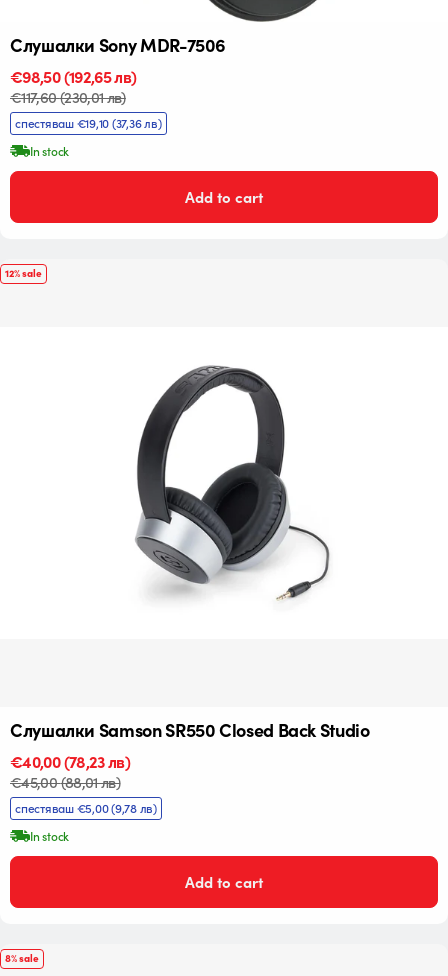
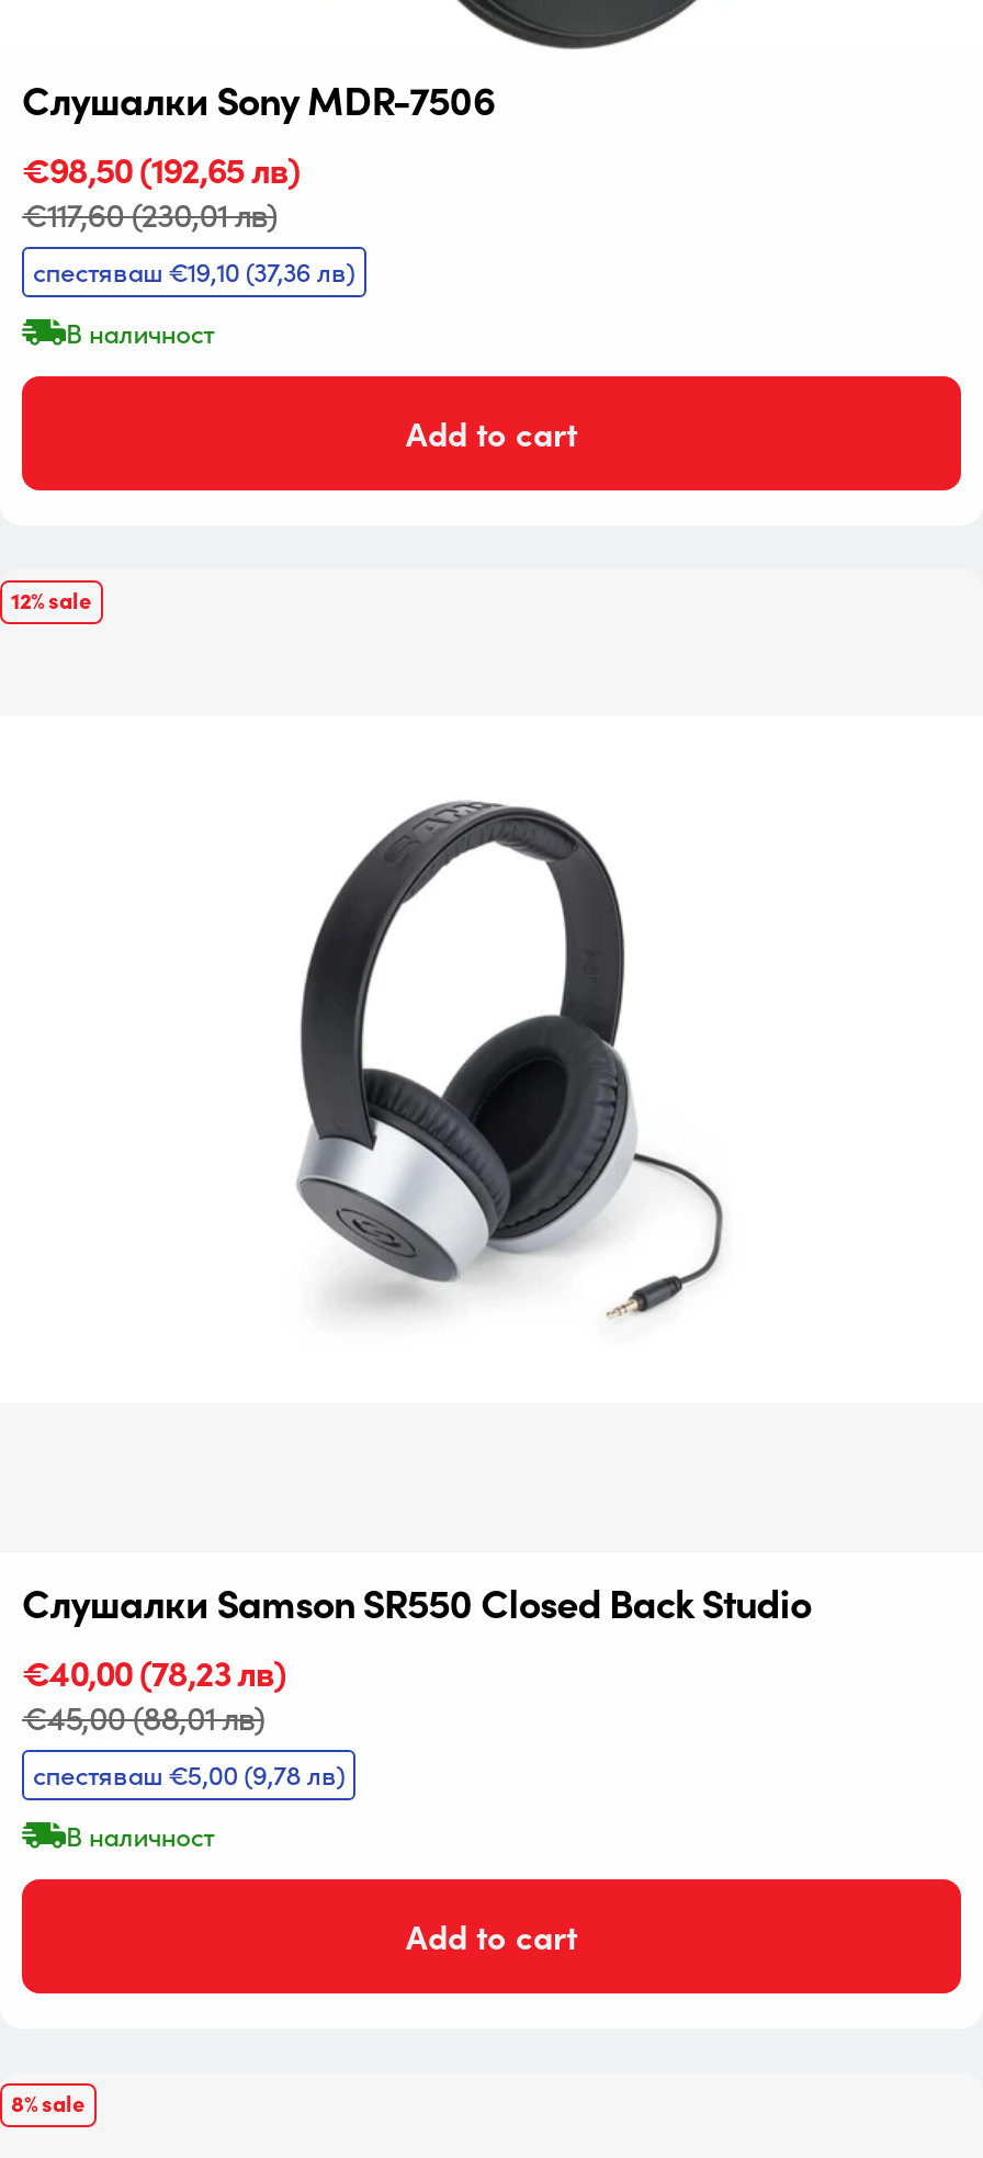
- In stock
+ В наличност

- In stock
+ В наличност
